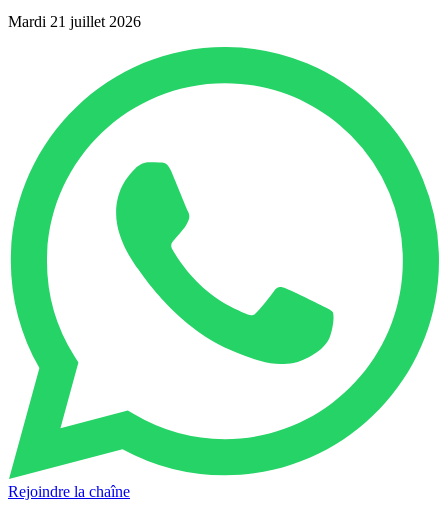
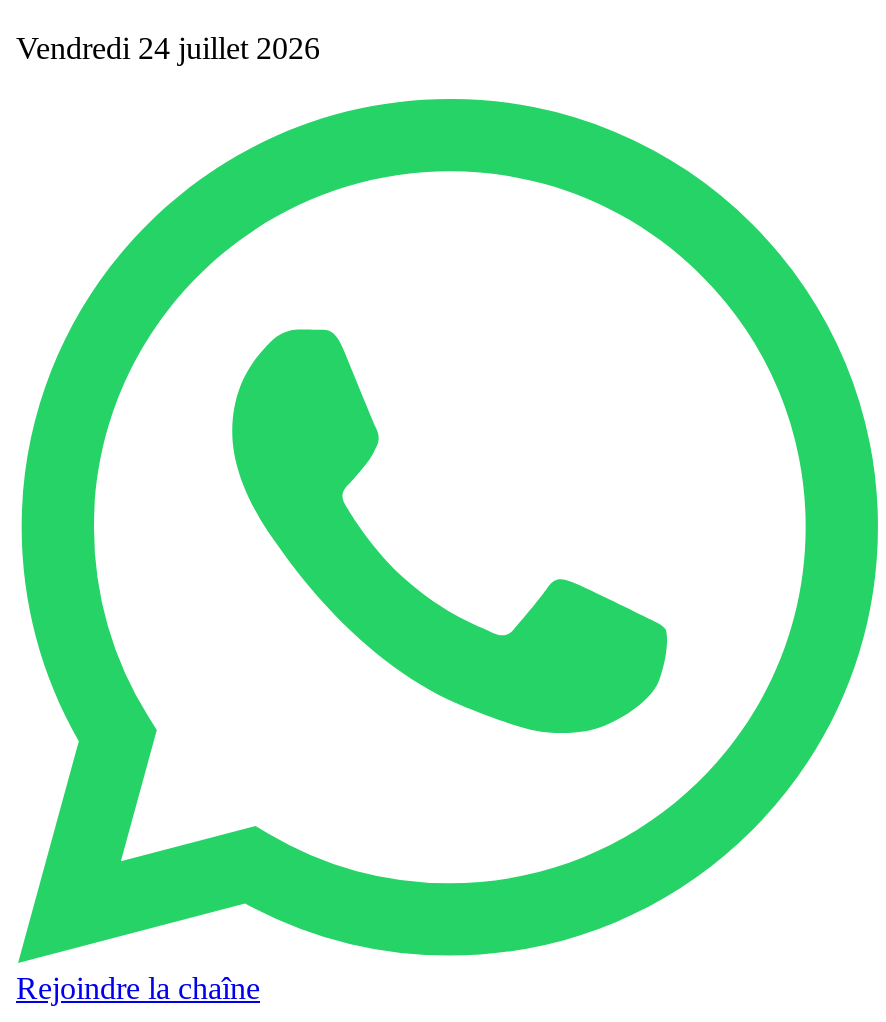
- Mardi 21 juillet 2026
+ Vendredi 24 juillet 2026
